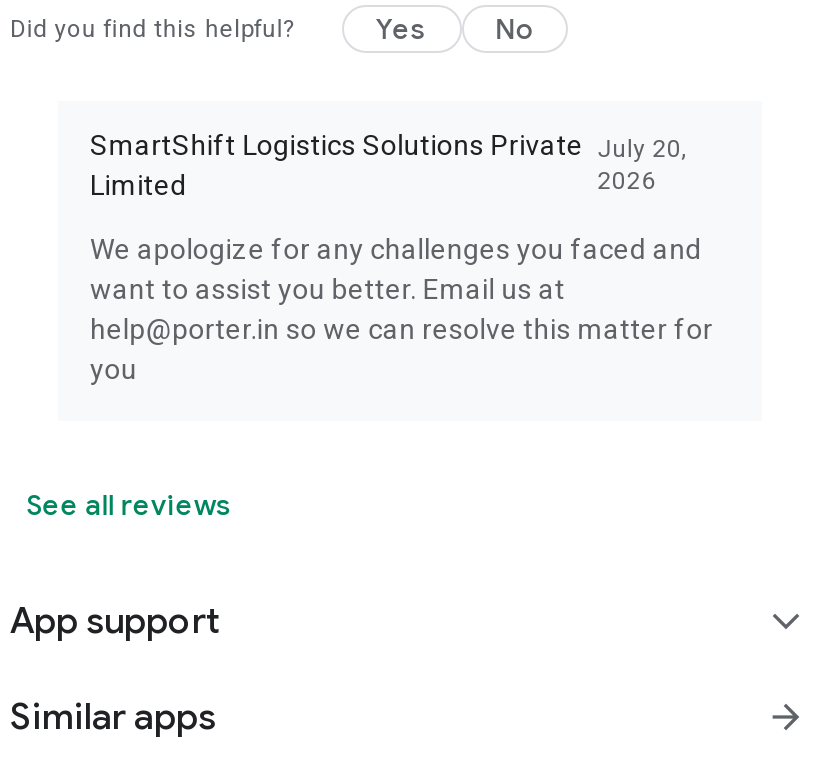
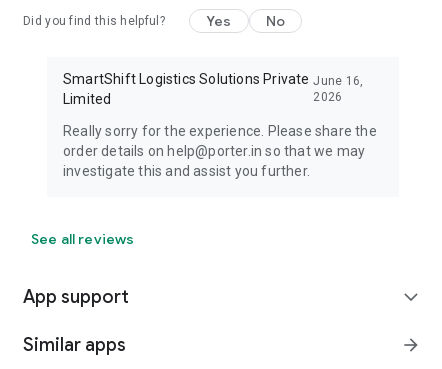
- SmartShift Logistics Solutions Private July 20,
+ SmartShift Logistics Solutions Private June 16,

- We apologize for any challenges you faced and
- want to assist you better. Email us at
- help@porter.in so we can resolve this matter for
- you
+ Really sorry for the experience. Please share the
+ order details on help@porter.in so that we may
+ investigate this and assist you further.
